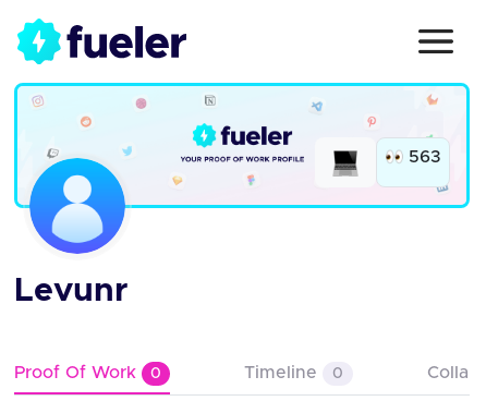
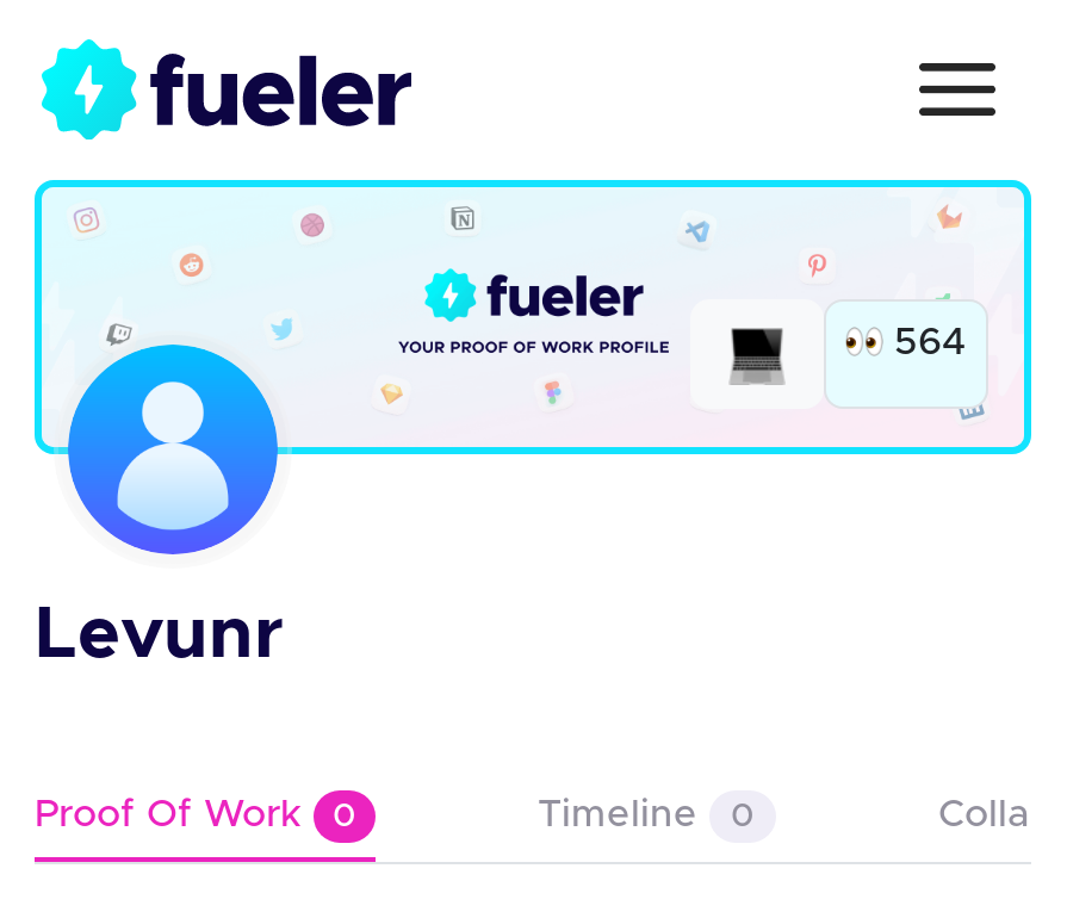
- 563
+ 564
